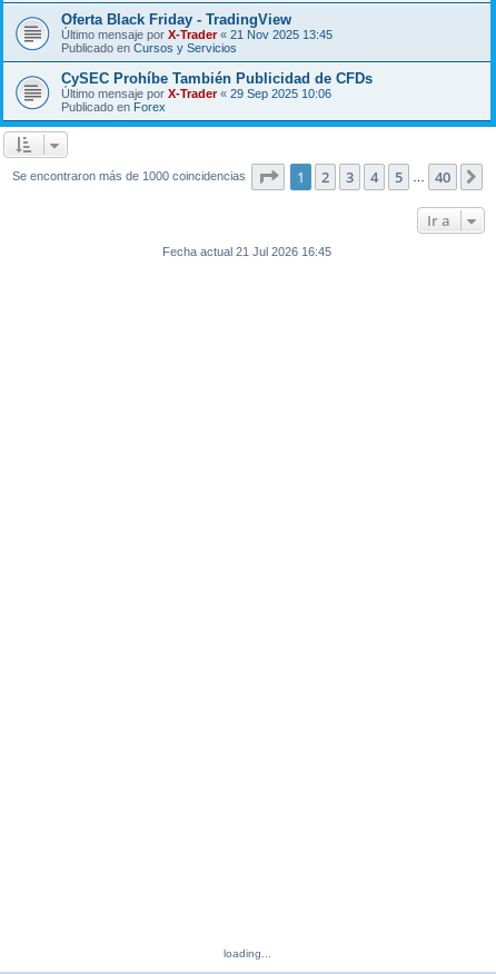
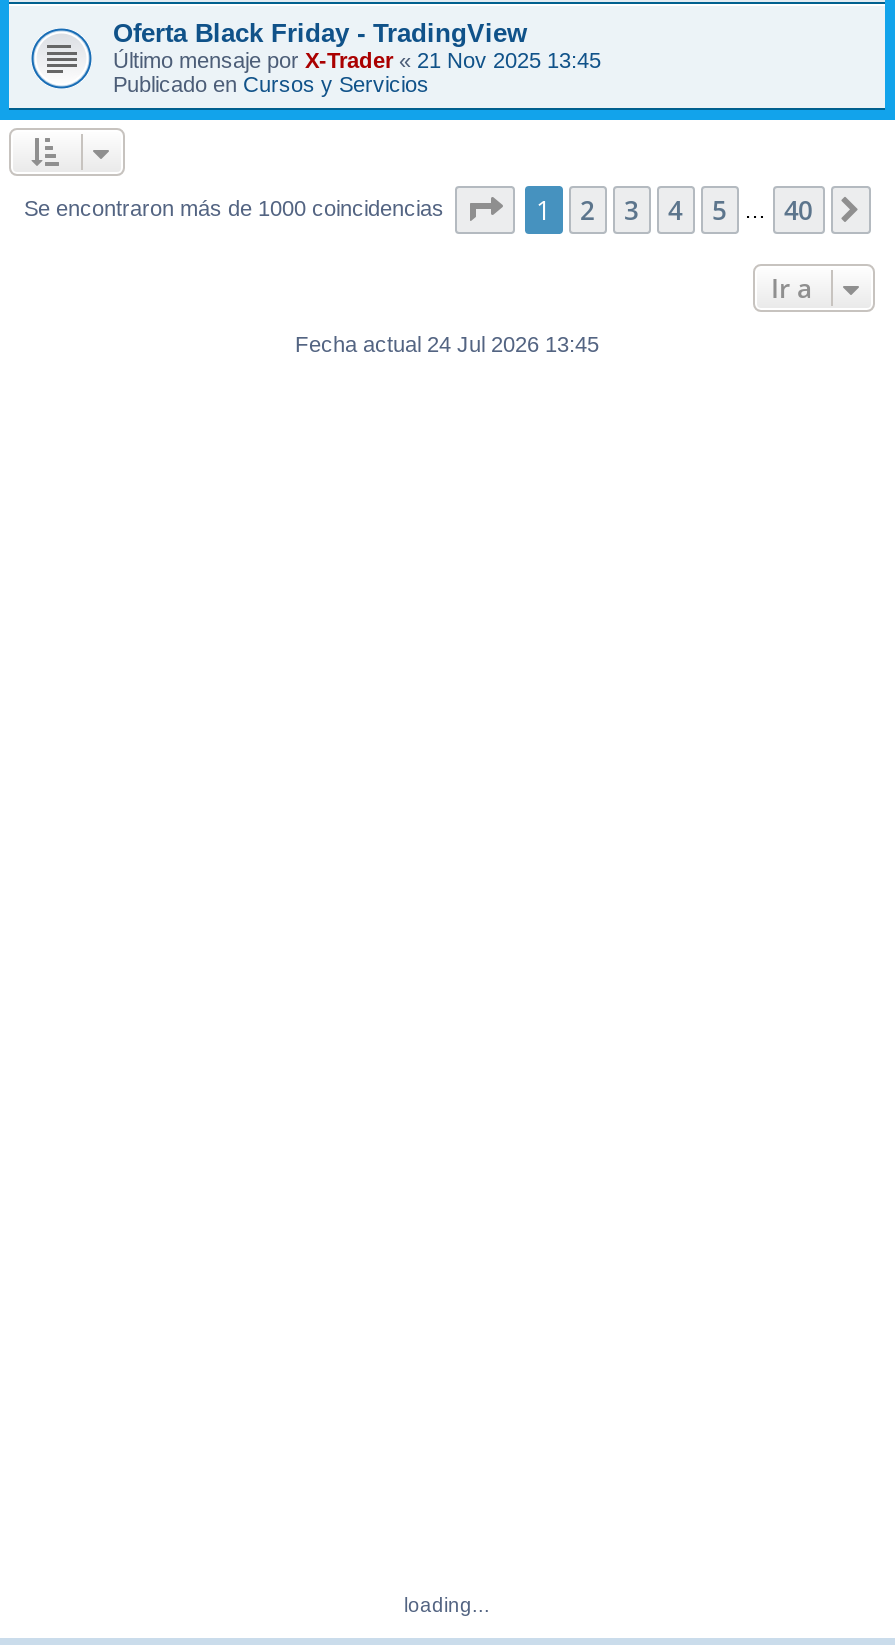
- CySEC Prohíbe También Publicidad de CFDs
- Último mensaje por X-Trader «29 Sep 2025 10:06
- Publicado en Forex

- Fecha actual 21 Jul 2026 16:45
+ Fecha actual 24 Jul 2026 13:45
